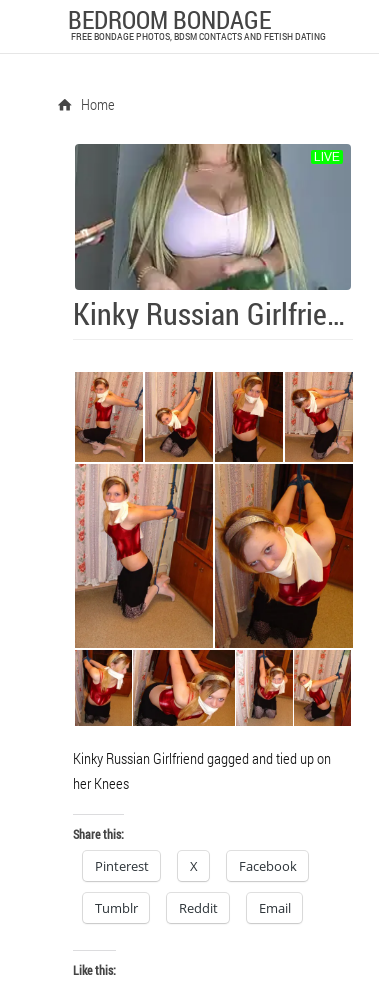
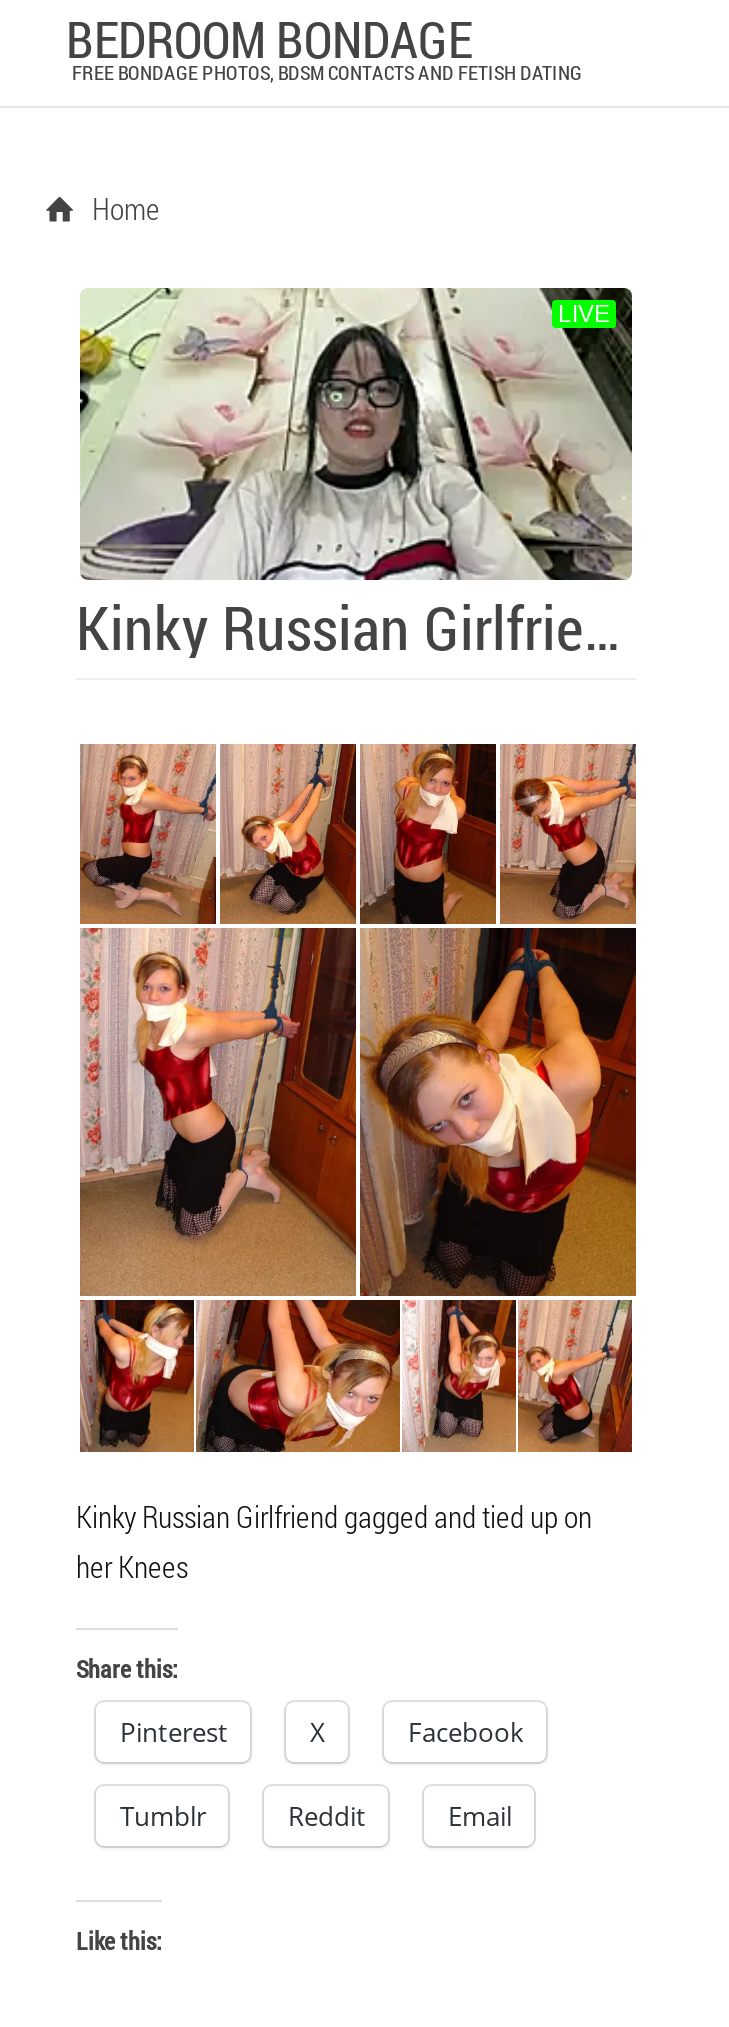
- [image]
+ [image]
